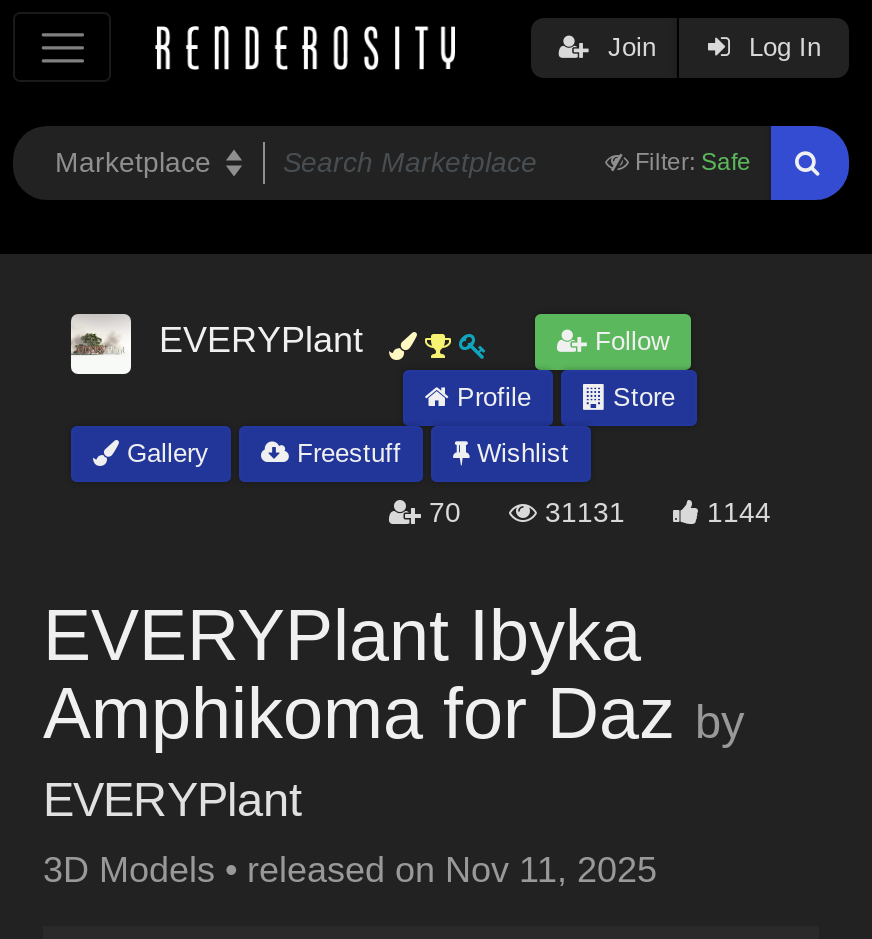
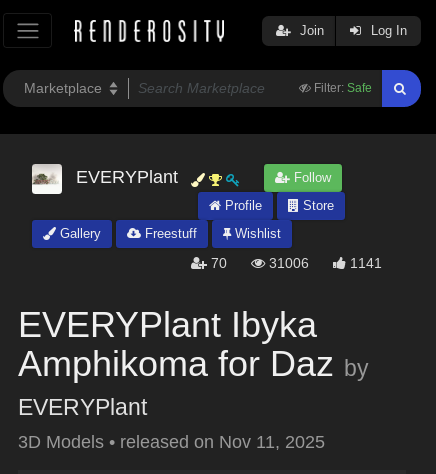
- 31131
+ 31006

- 1144
+ 1141
